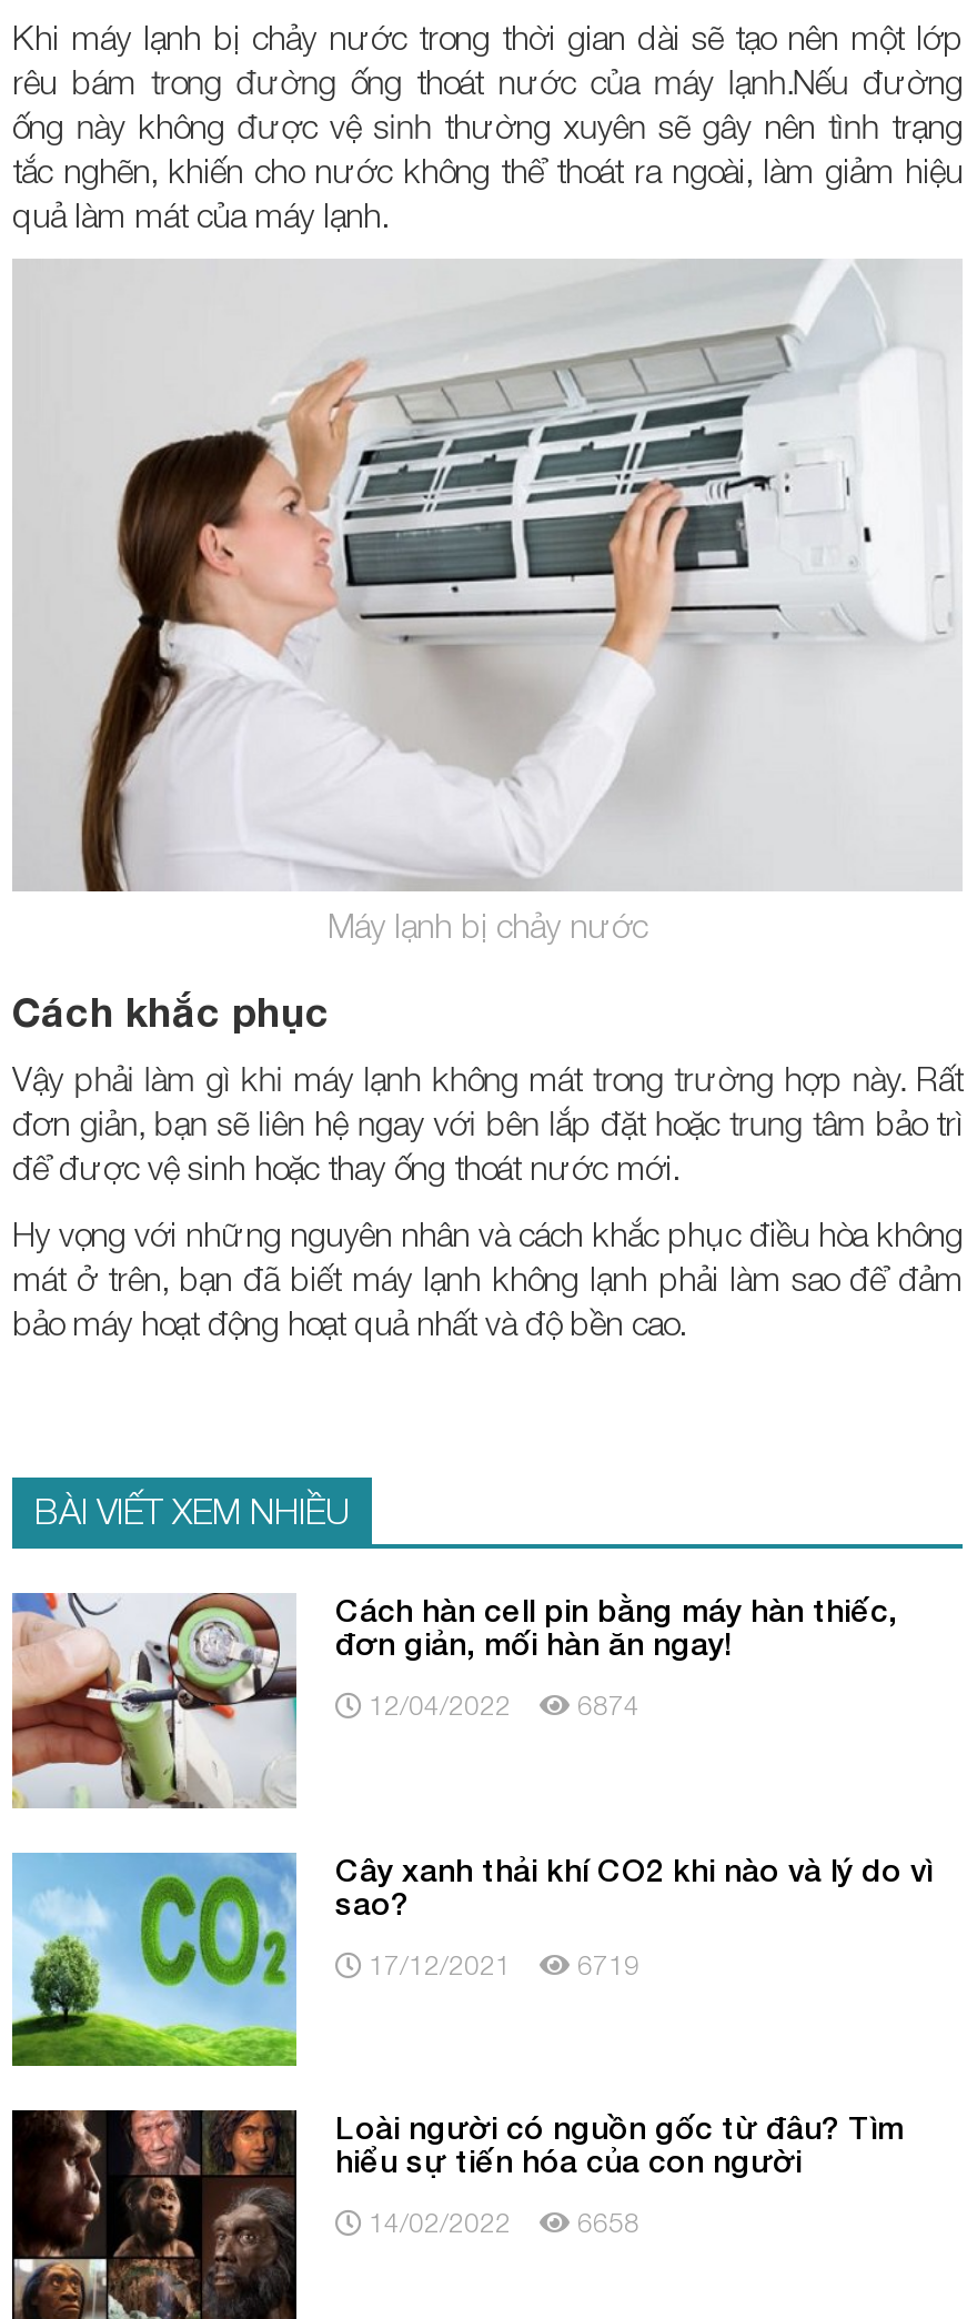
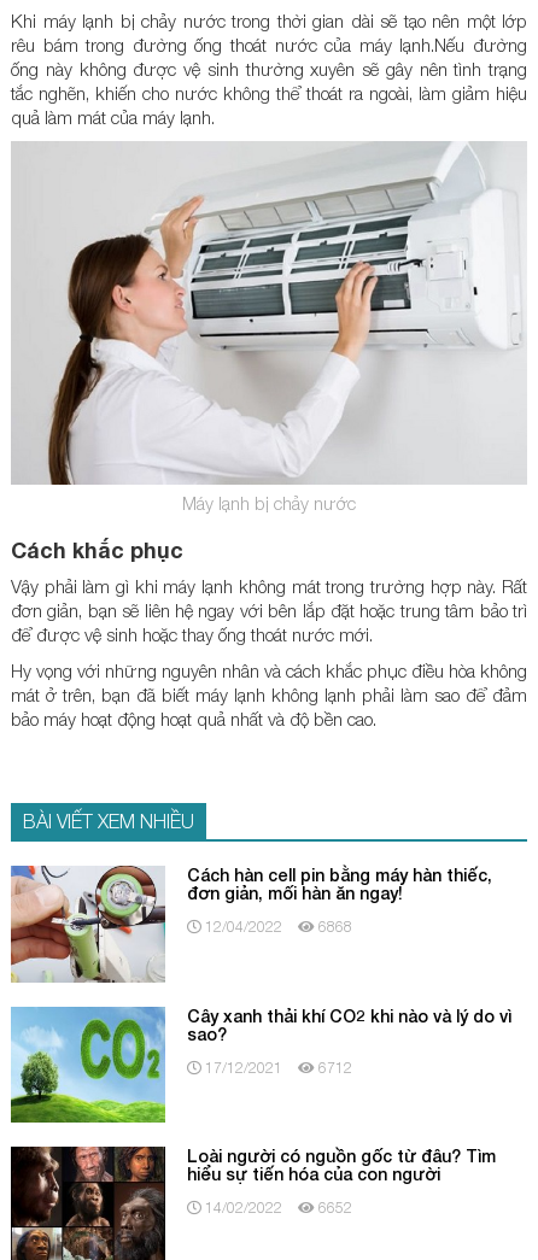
- 12/04/2022 6874
+ 12/04/2022 6868

- 17/12/2021 6719
+ 17/12/2021 6712

- 14/02/2022 6658
+ 14/02/2022 6652
